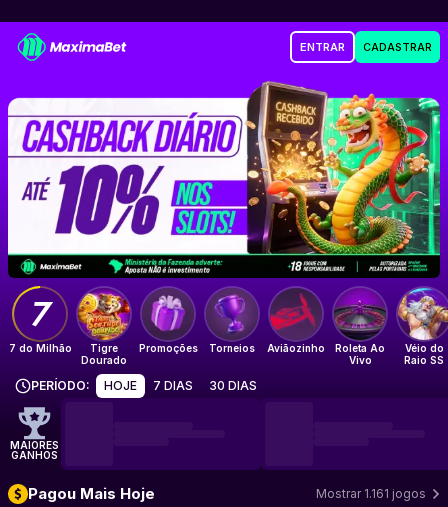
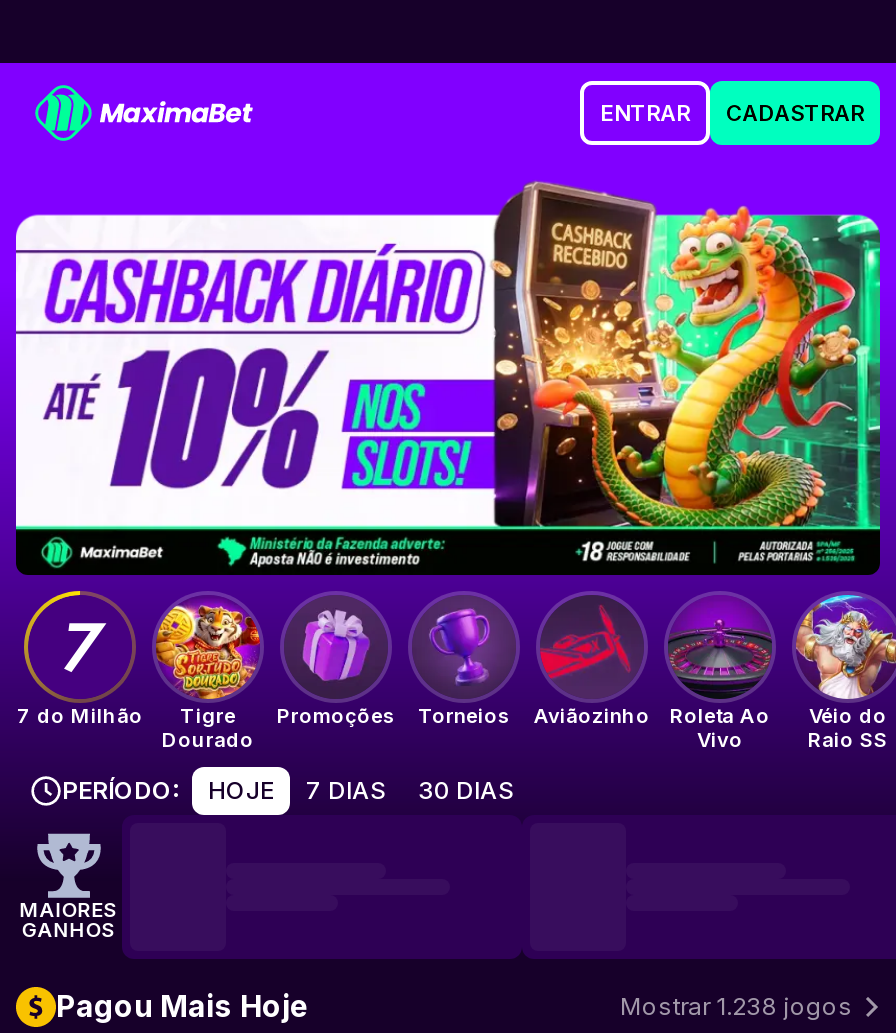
- Mostrar 1.161 jogos
+ Mostrar 1.238 jogos
